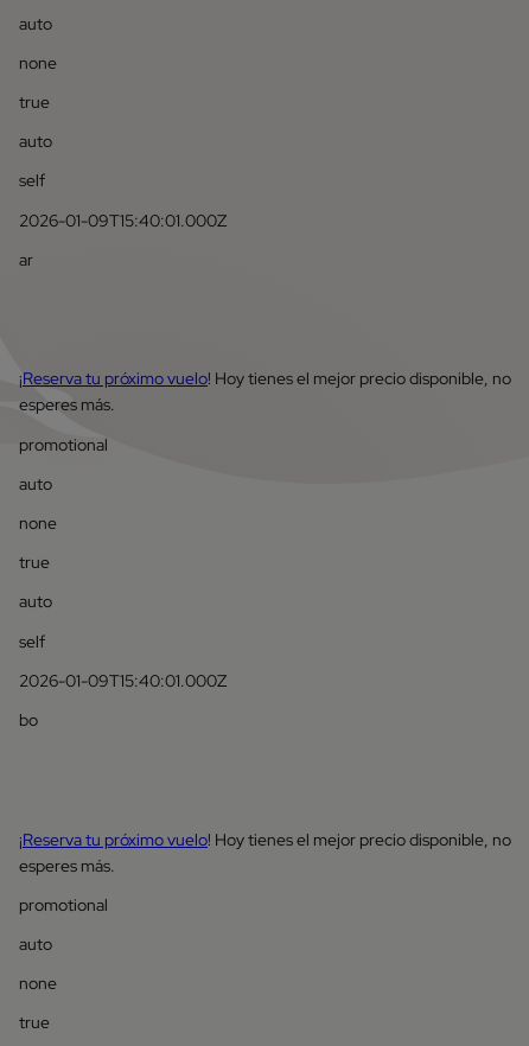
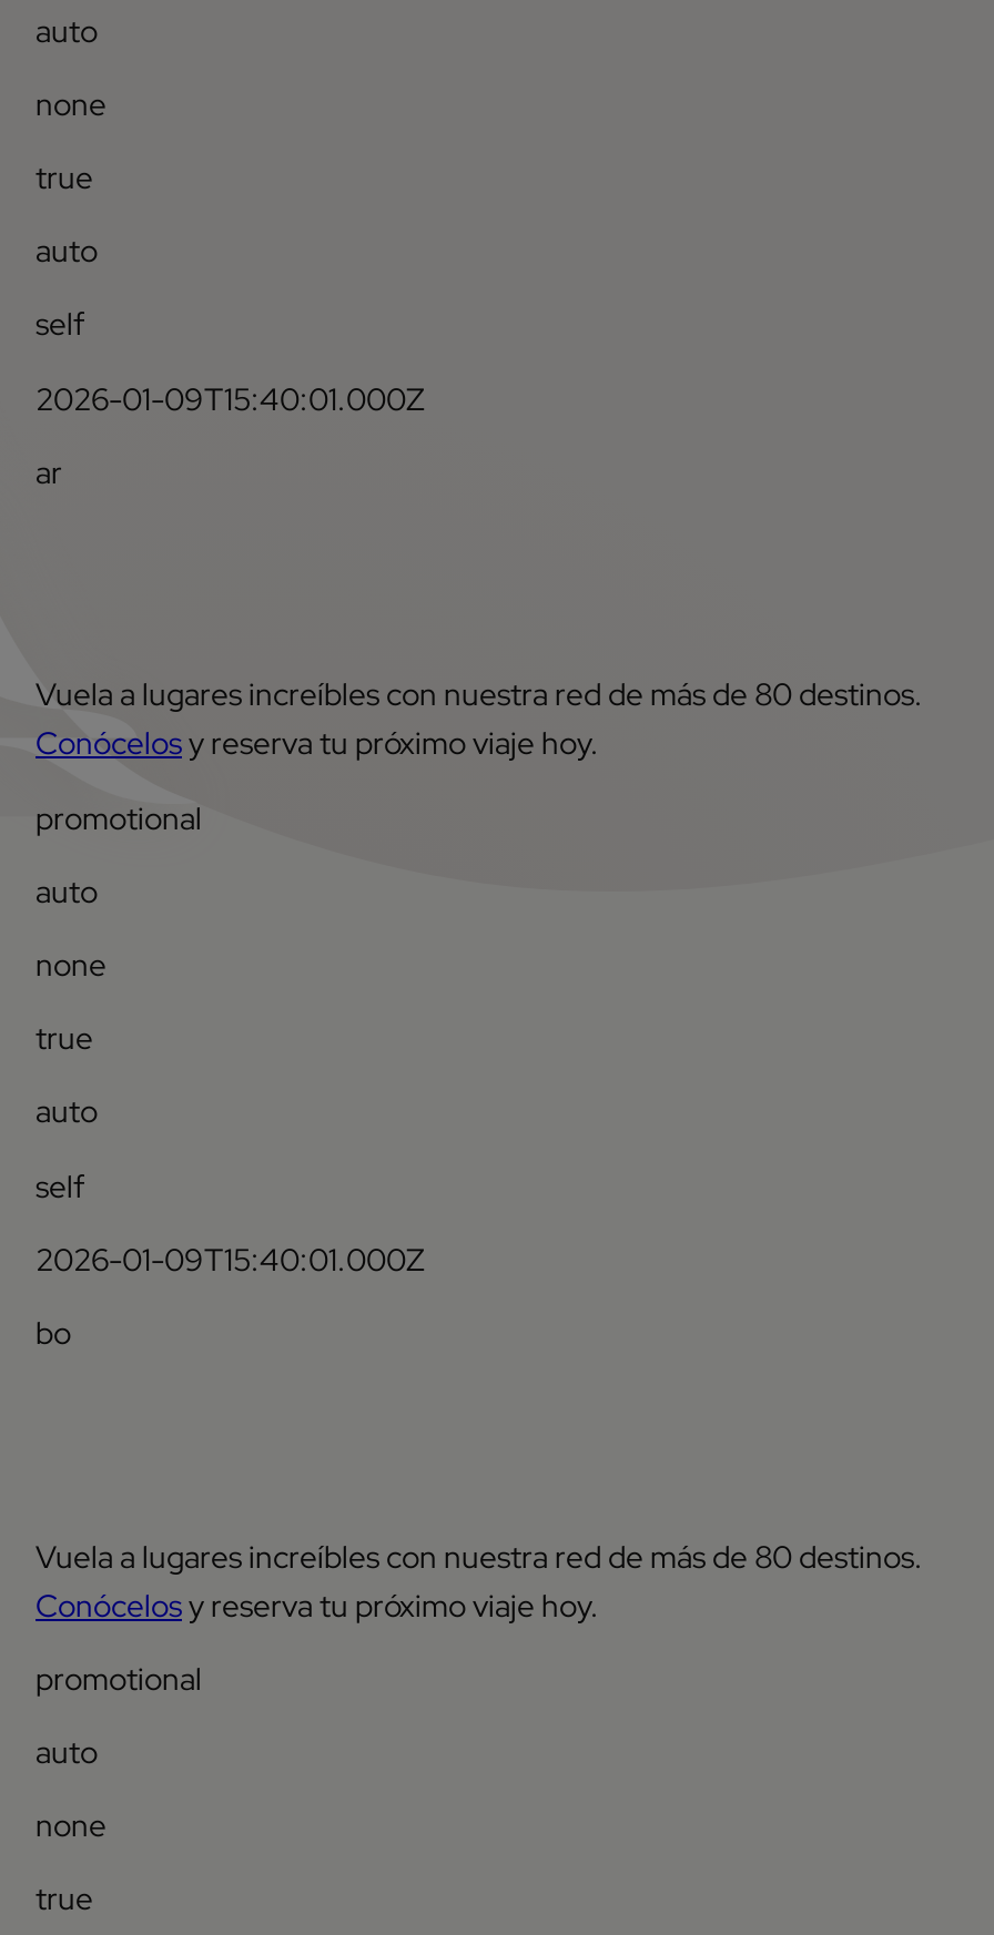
- ¡Reserva tu próximo vuelo! Hoy tienes el mejor precio disponible, no
- esperes más.
+ Vuela a lugares increíbles con nuestra red de más de 80 destinos.
+ Conócelosy reserva tu próximo viaje hoy.

- ¡Reserva tu próximo vuelo! Hoy tienes el mejor precio disponible, no
- esperes más.
+ Vuela a lugares increíbles con nuestra red de más de 80 destinos.
+ Conócelosy reserva tu próximo viaje hoy.
